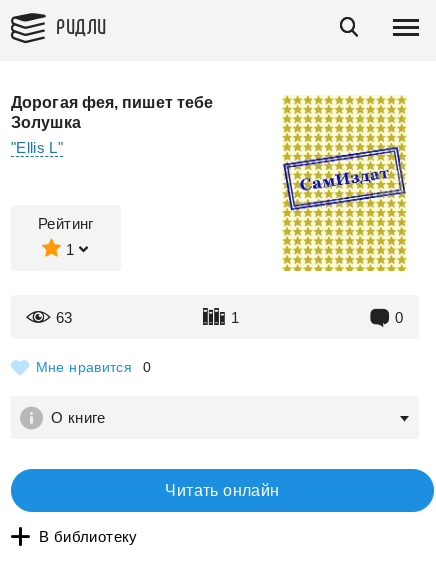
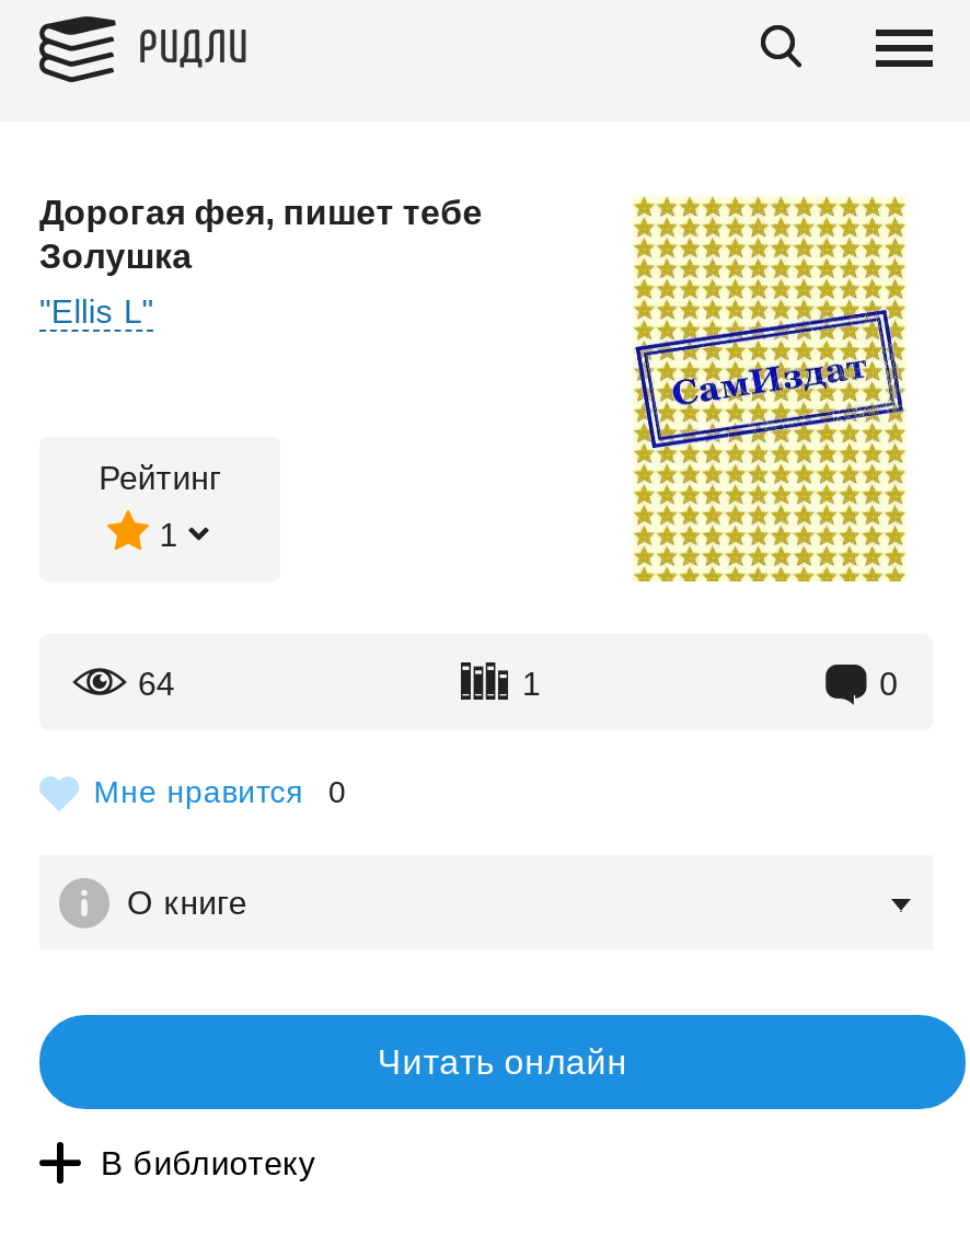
- 63
+ 64
